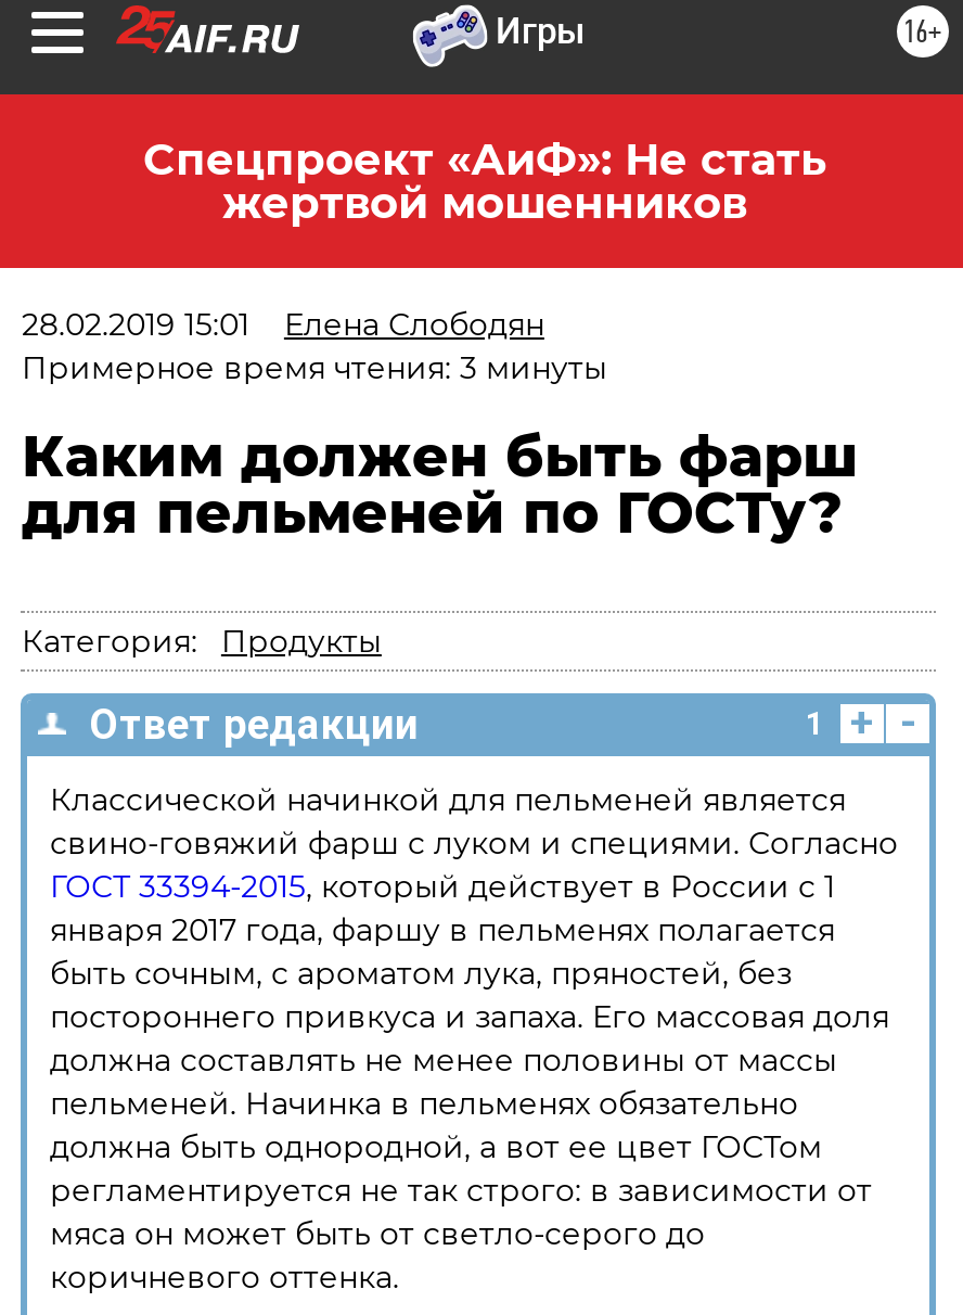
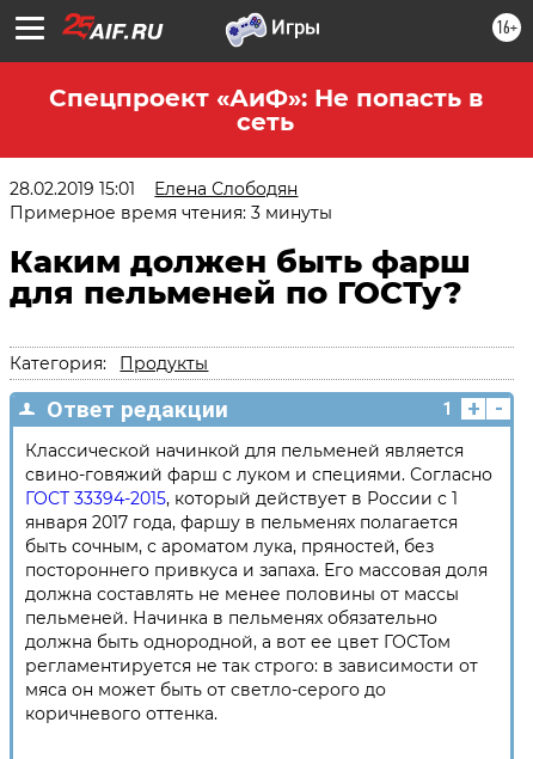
- Спецпроект «АиФ»: Не стать
- жертвой мошенников
+ Спецпроект «АиФ»: Не попасть в
+ сеть
